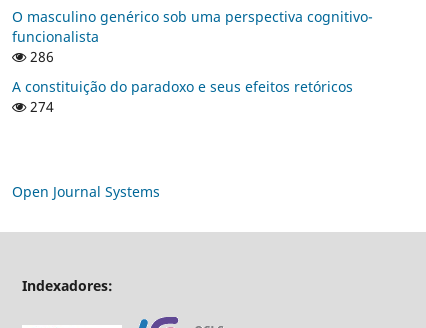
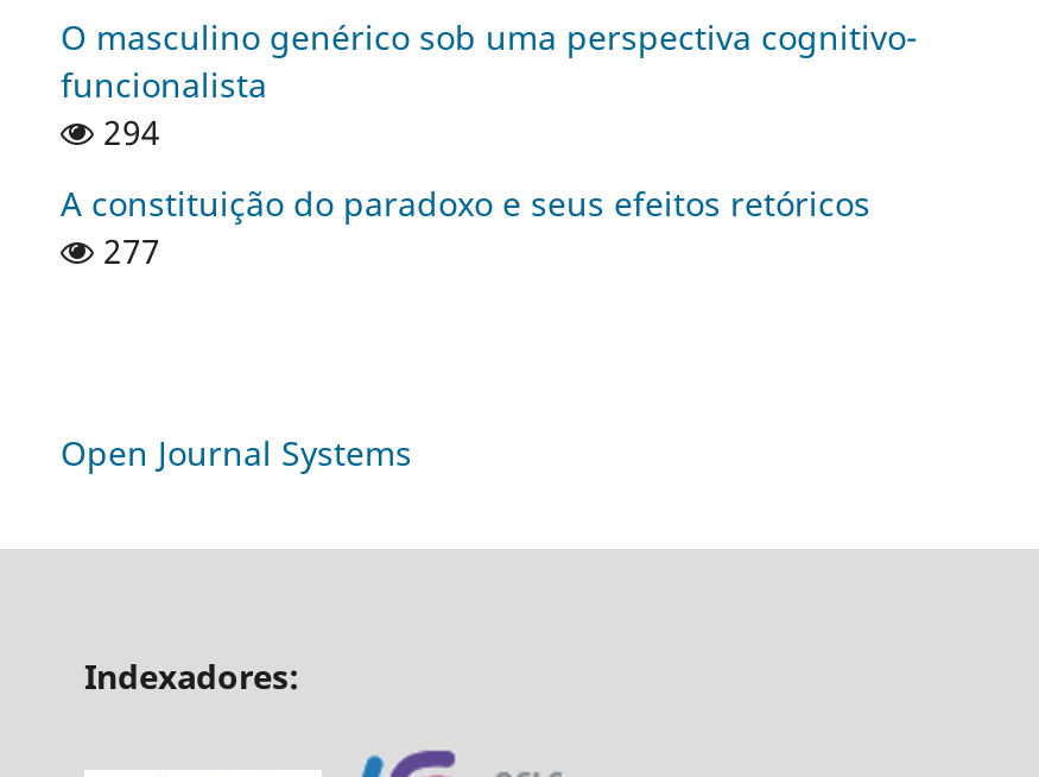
- 286
+ 294

- 274
+ 277
